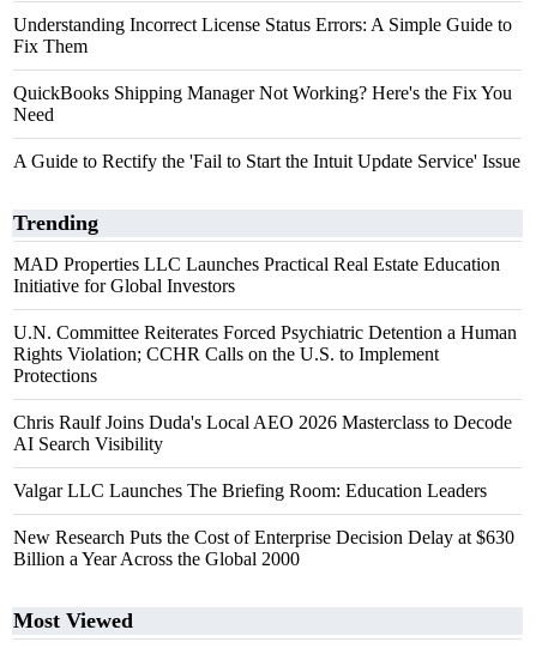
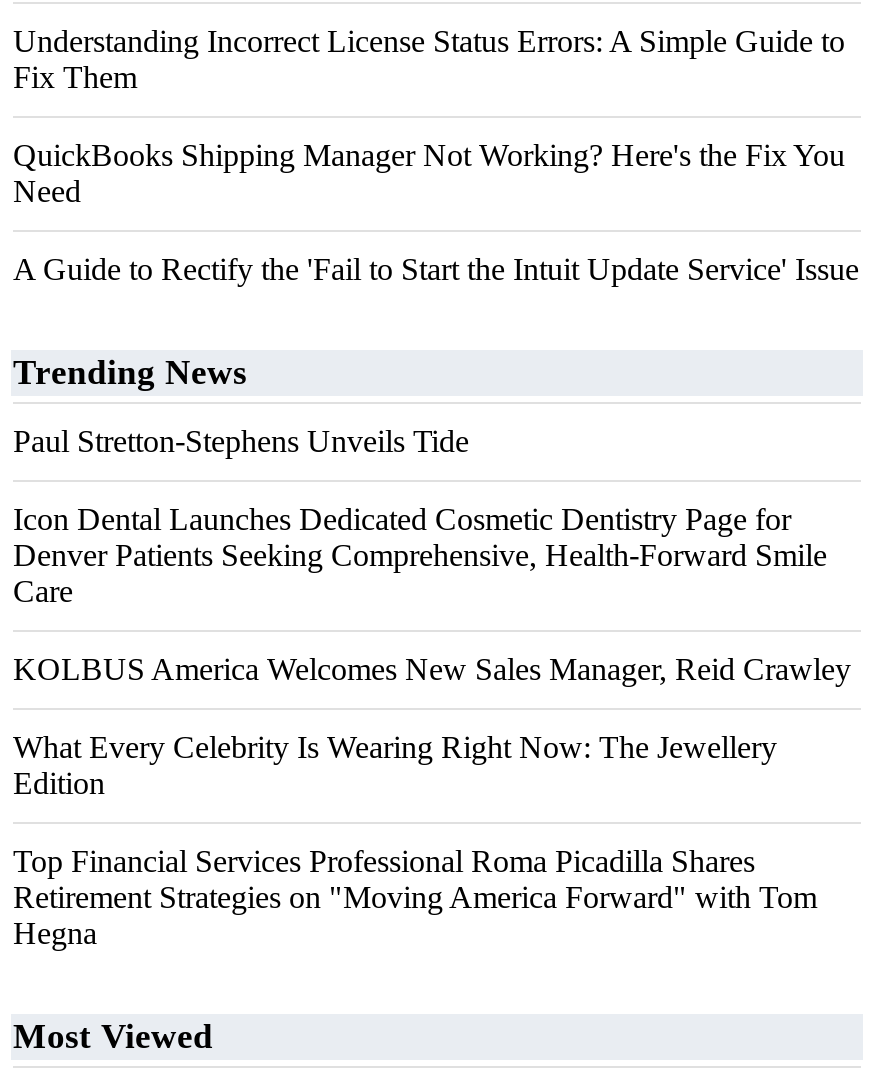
- Trending
+ Trending News

- MAD Properties LLC Launches Practical Real Estate Education
- Initiative for Global Investors
+ Paul Stretton-Stephens Unveils Tide

- U.N. Committee Reiterates Forced Psychiatric Detention a Human
- Rights Violation; CCHR Calls on the U.S. to Implement
- Protections
+ Icon Dental Launches Dedicated Cosmetic Dentistry Page for
+ Denver Patients Seeking Comprehensive, Health-Forward Smile
+ Care

- Chris Raulf Joins Duda's Local AEO 2026 Masterclass to Decode
- AI Search Visibility
+ KOLBUS America Welcomes New Sales Manager, Reid Crawley

- Valgar LLC Launches The Briefing Room: Education Leaders
+ What Every Celebrity Is Wearing Right Now: The Jewellery
+ Edition

- New Research Puts the Cost of Enterprise Decision Delay at $630
- Billion a Year Across the Global 2000
+ Top Financial Services Professional Roma Picadilla Shares
+ Retirement Strategies on "Moving America Forward" with Tom
+ Hegna
